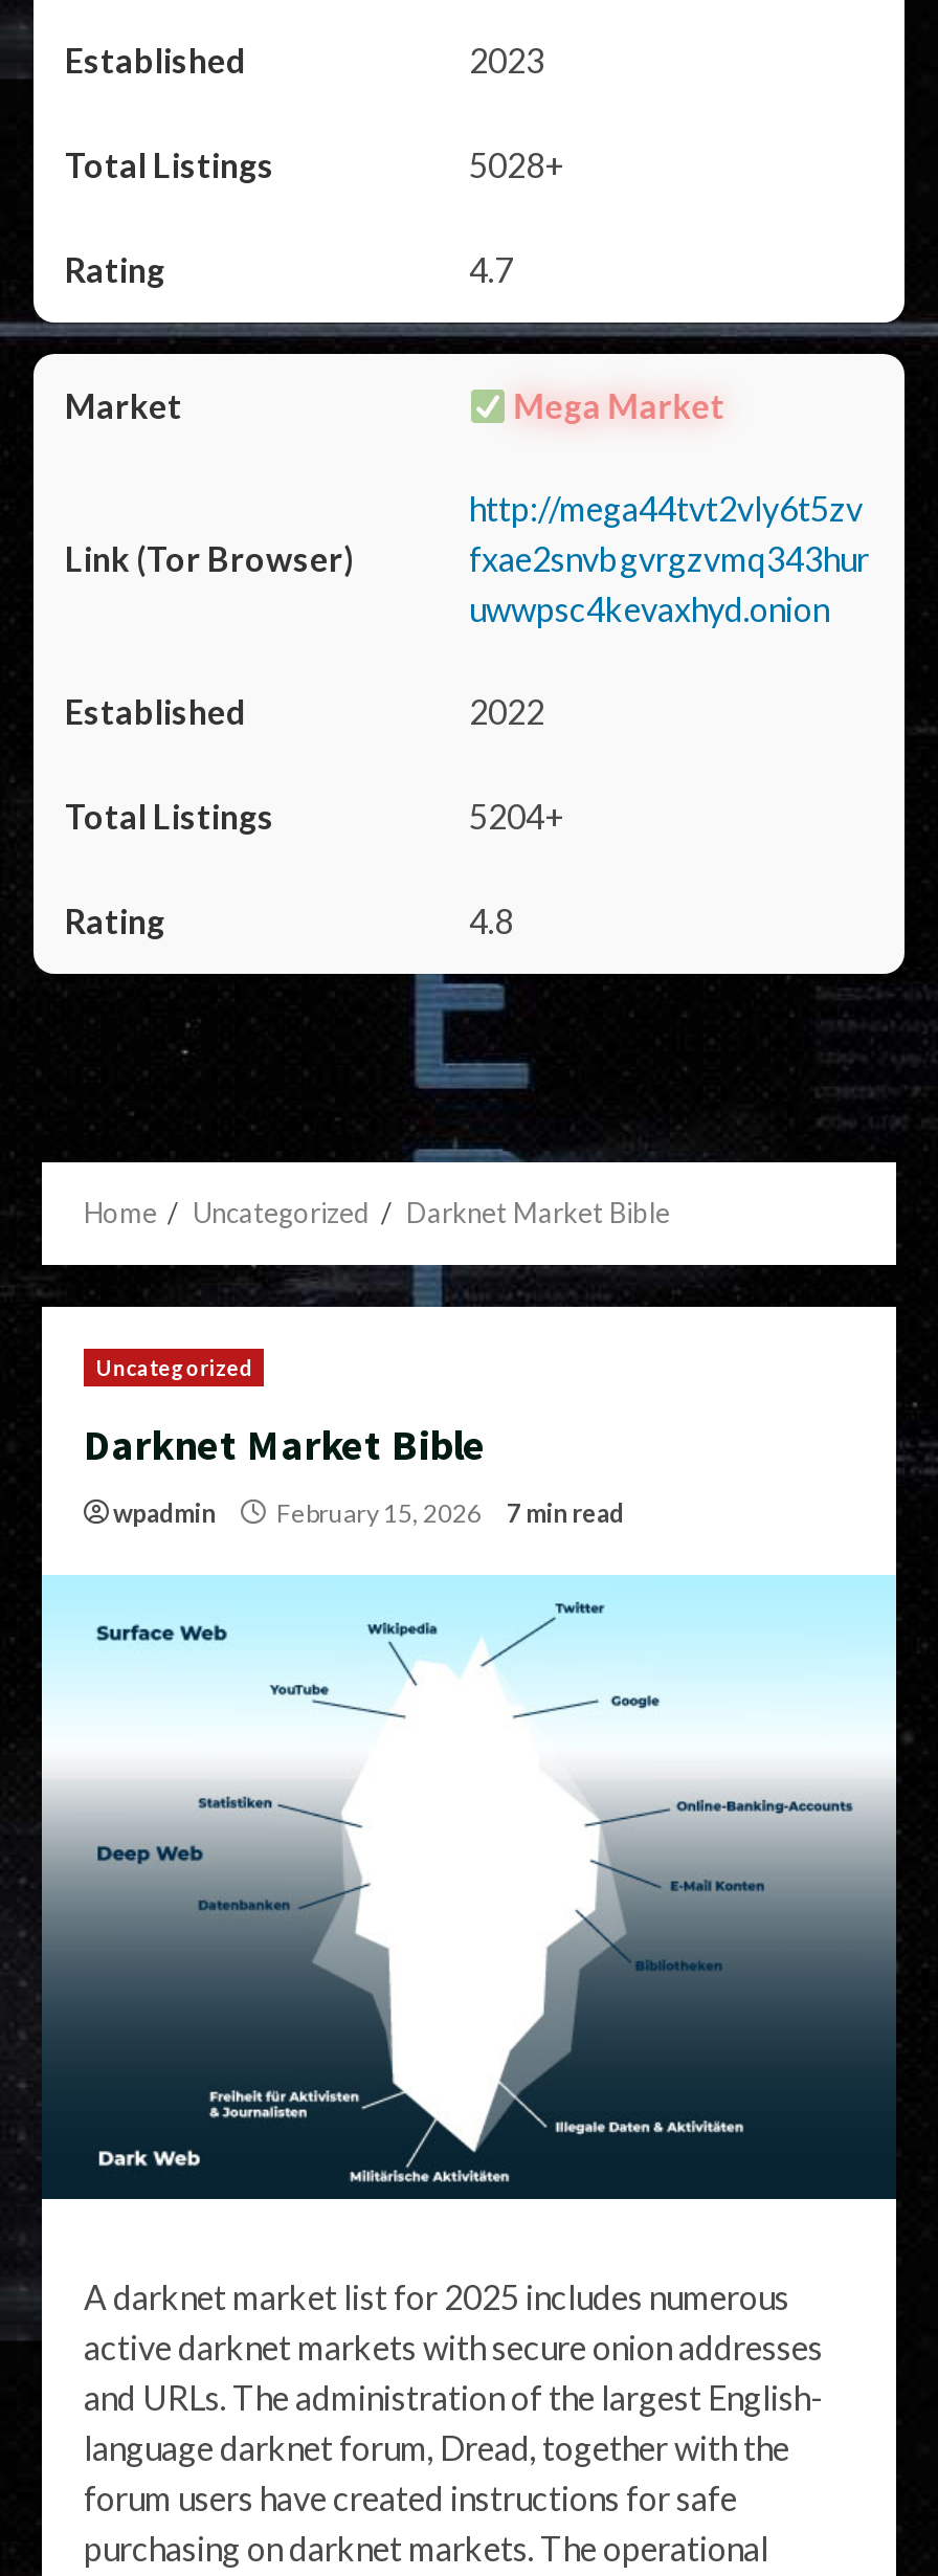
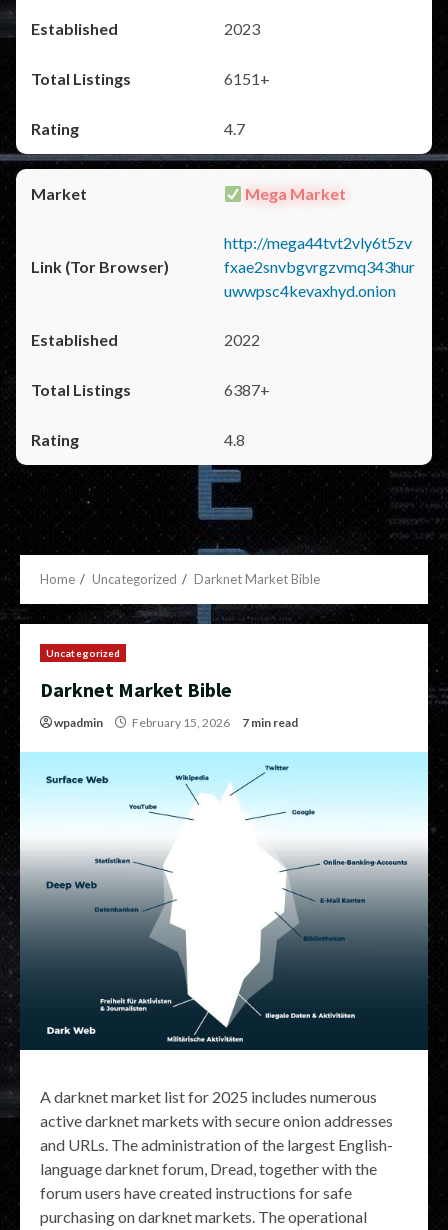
- 5028+
+ 6151+

- 5204+
+ 6387+
